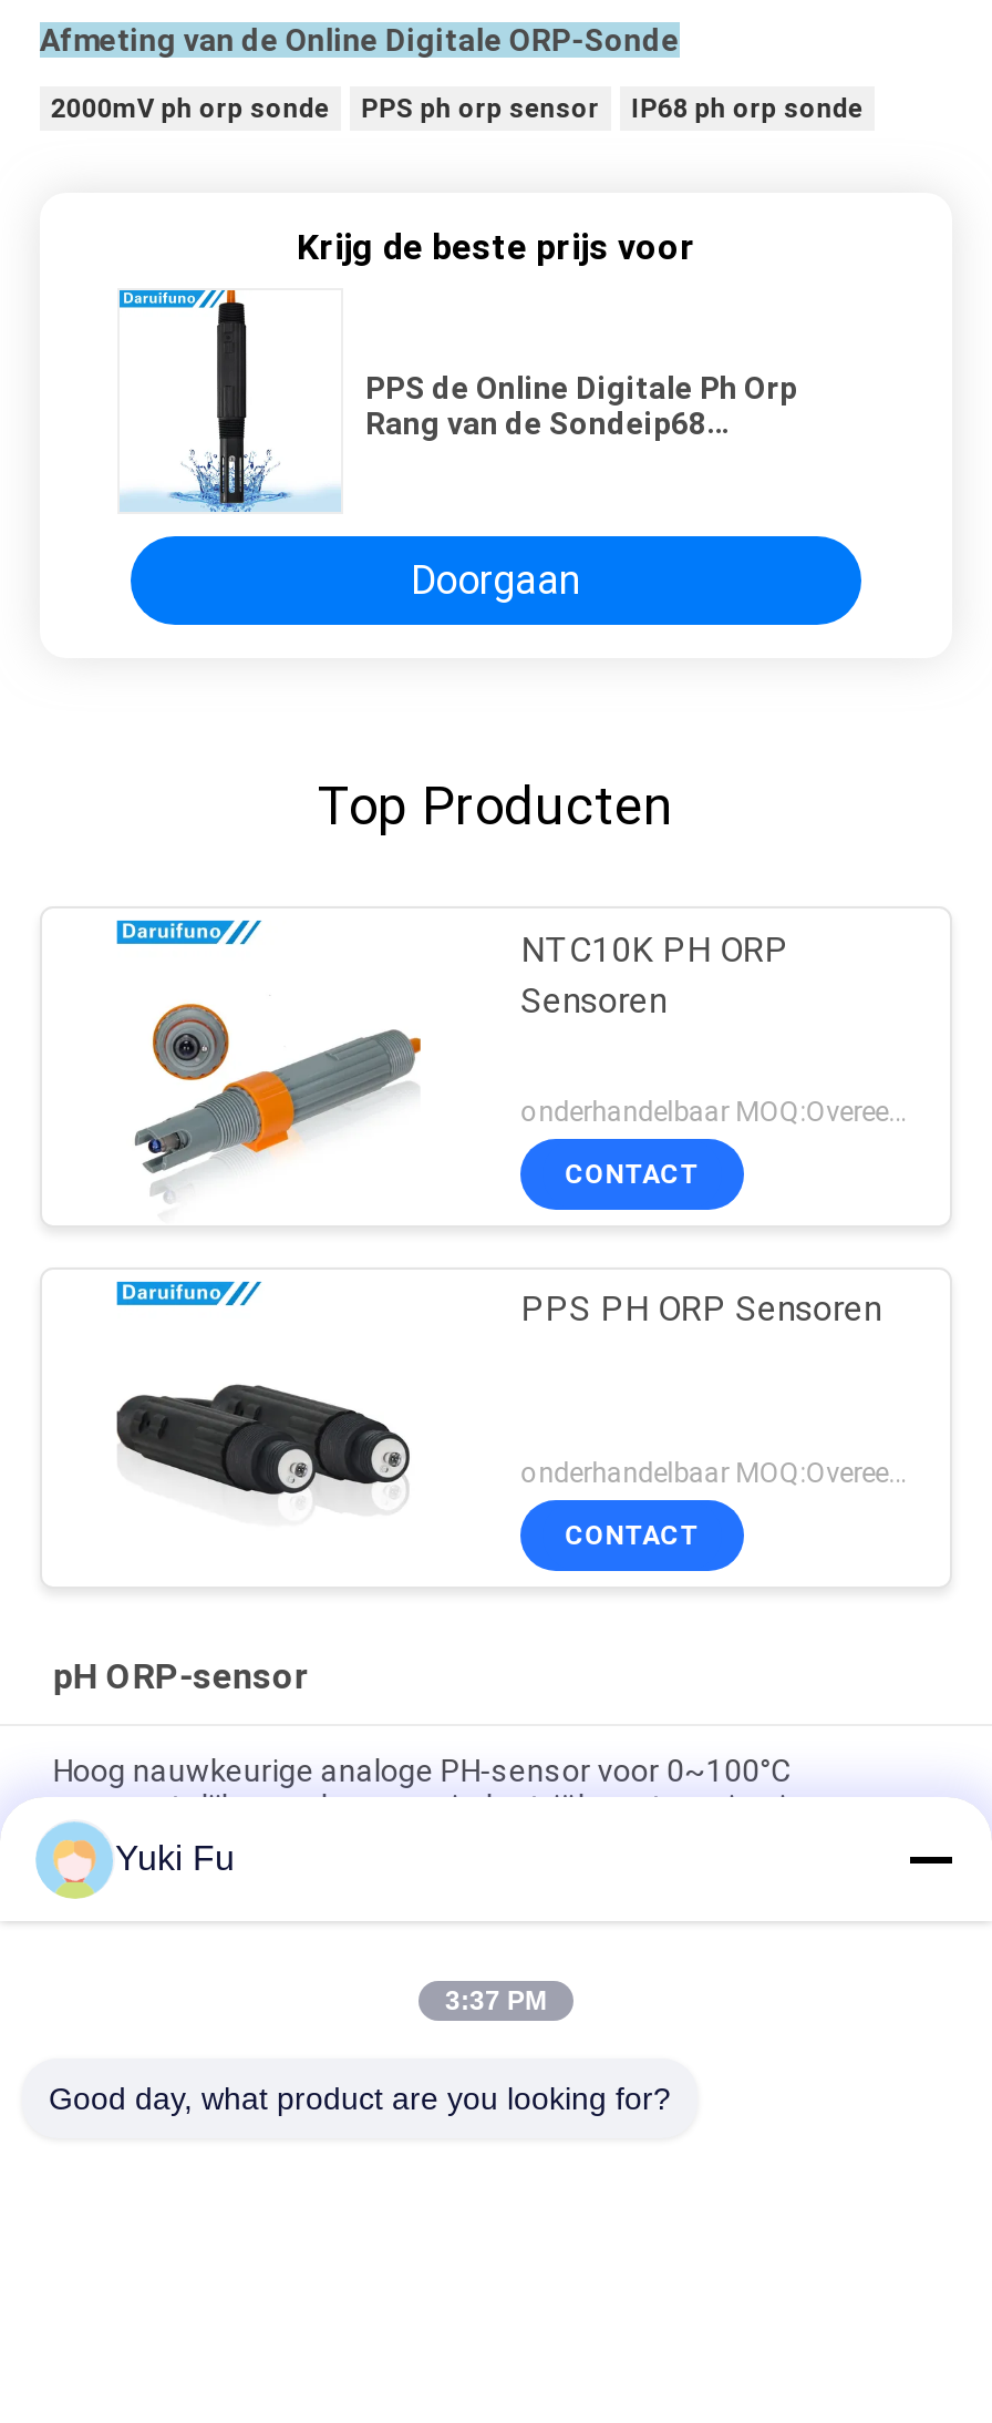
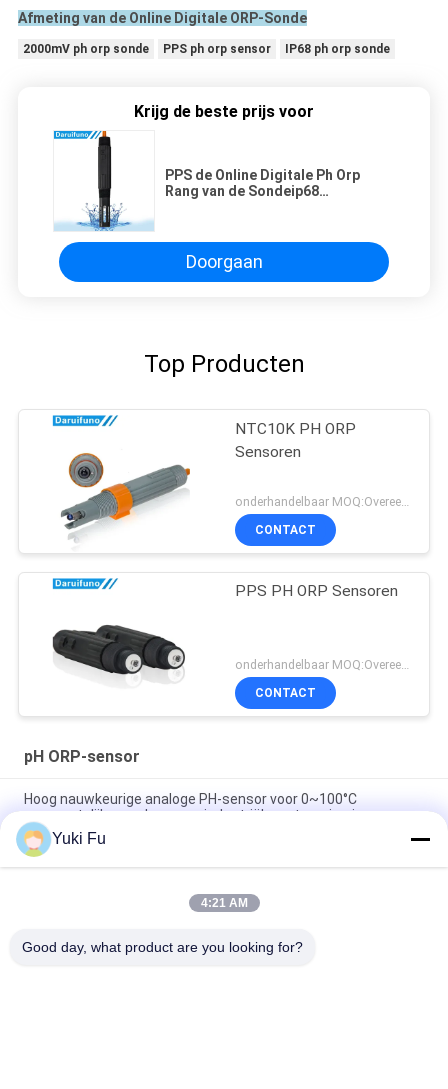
- 3:37 PM
+ 4:21 AM
